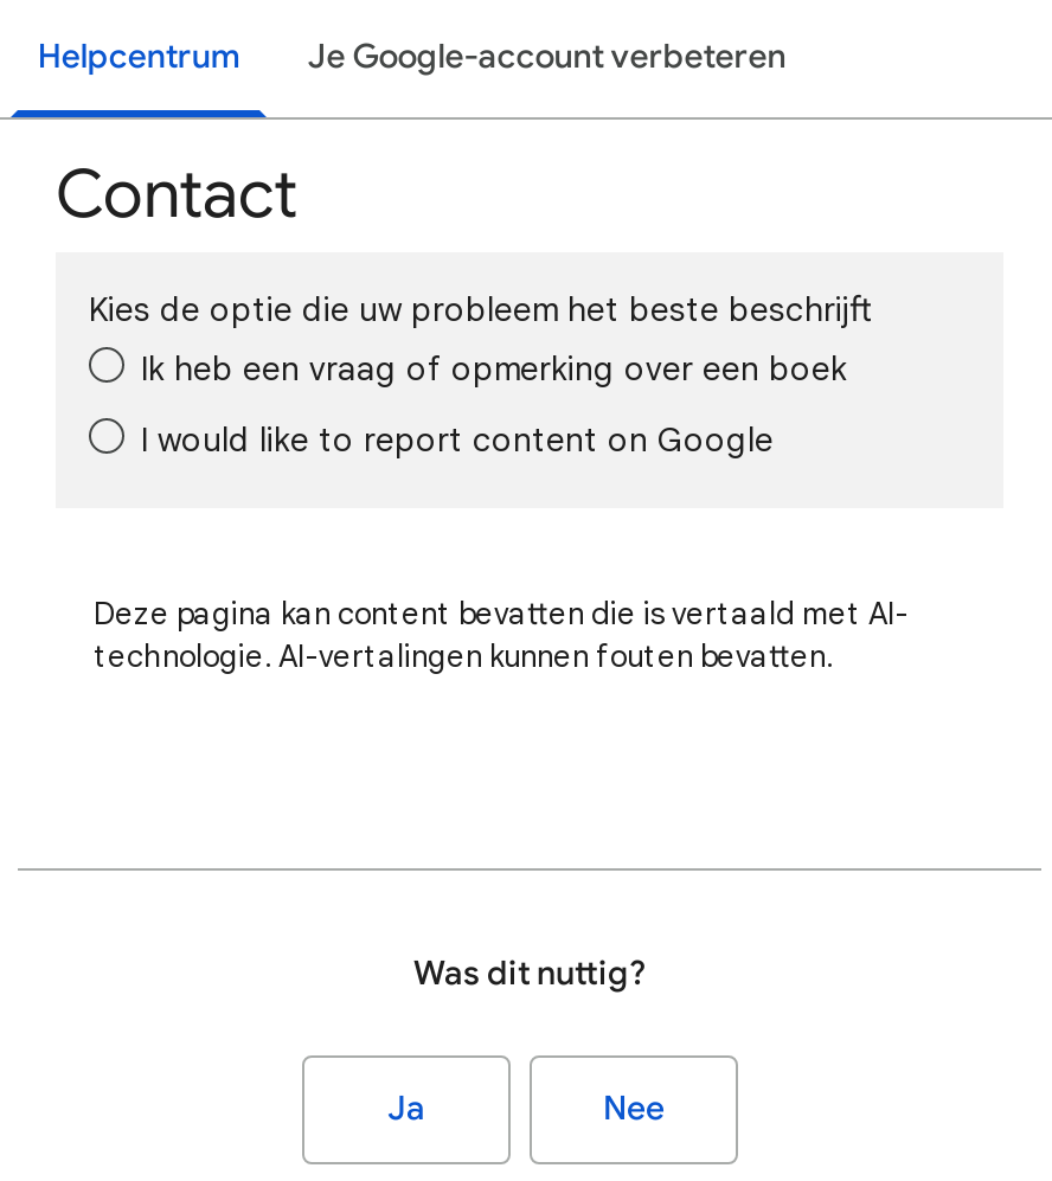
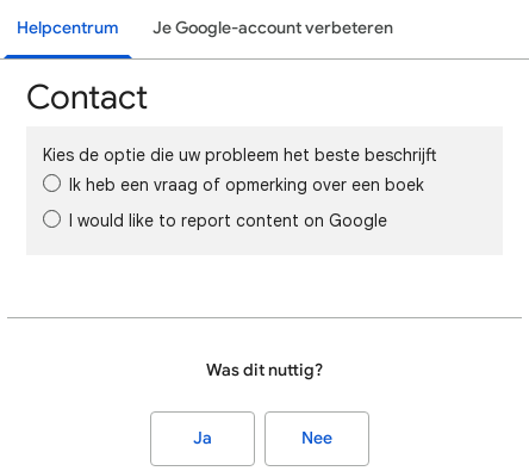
- Deze pagina kan content bevatten die is vertaald met AI-
- technologie. AI-vertalingen kunnen fouten bevatten.
